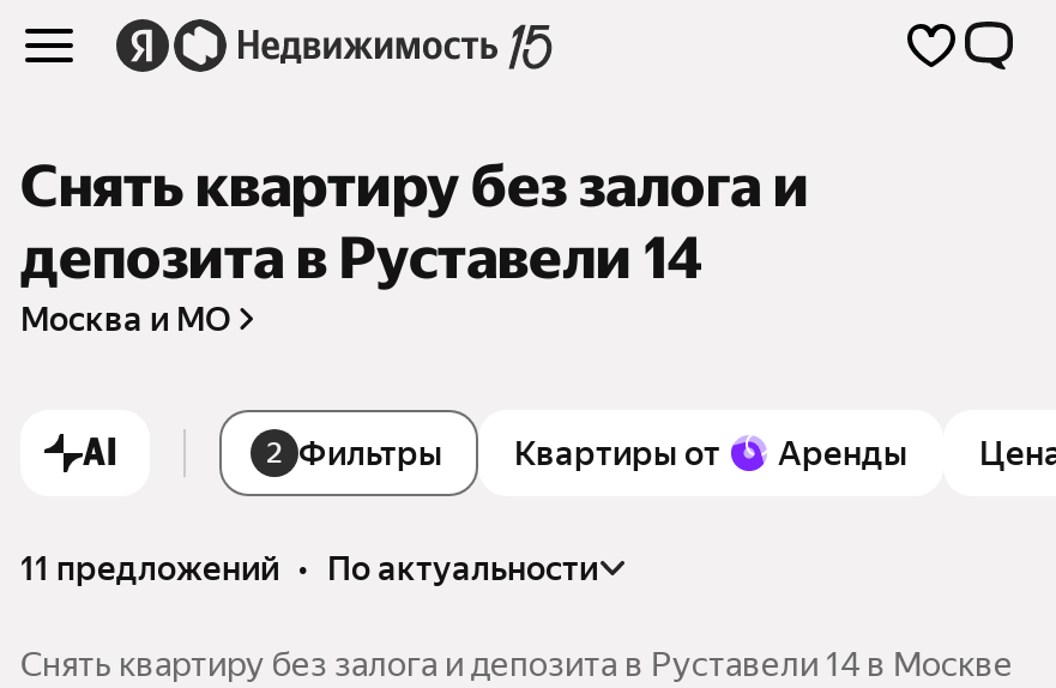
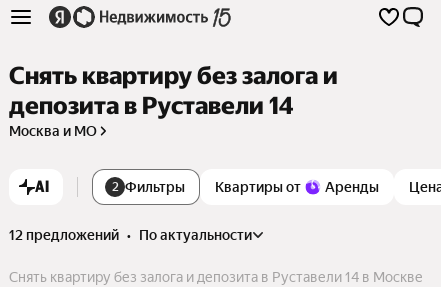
- 11 предложений • по актуальности
+ 12 предложений • по актуальности
